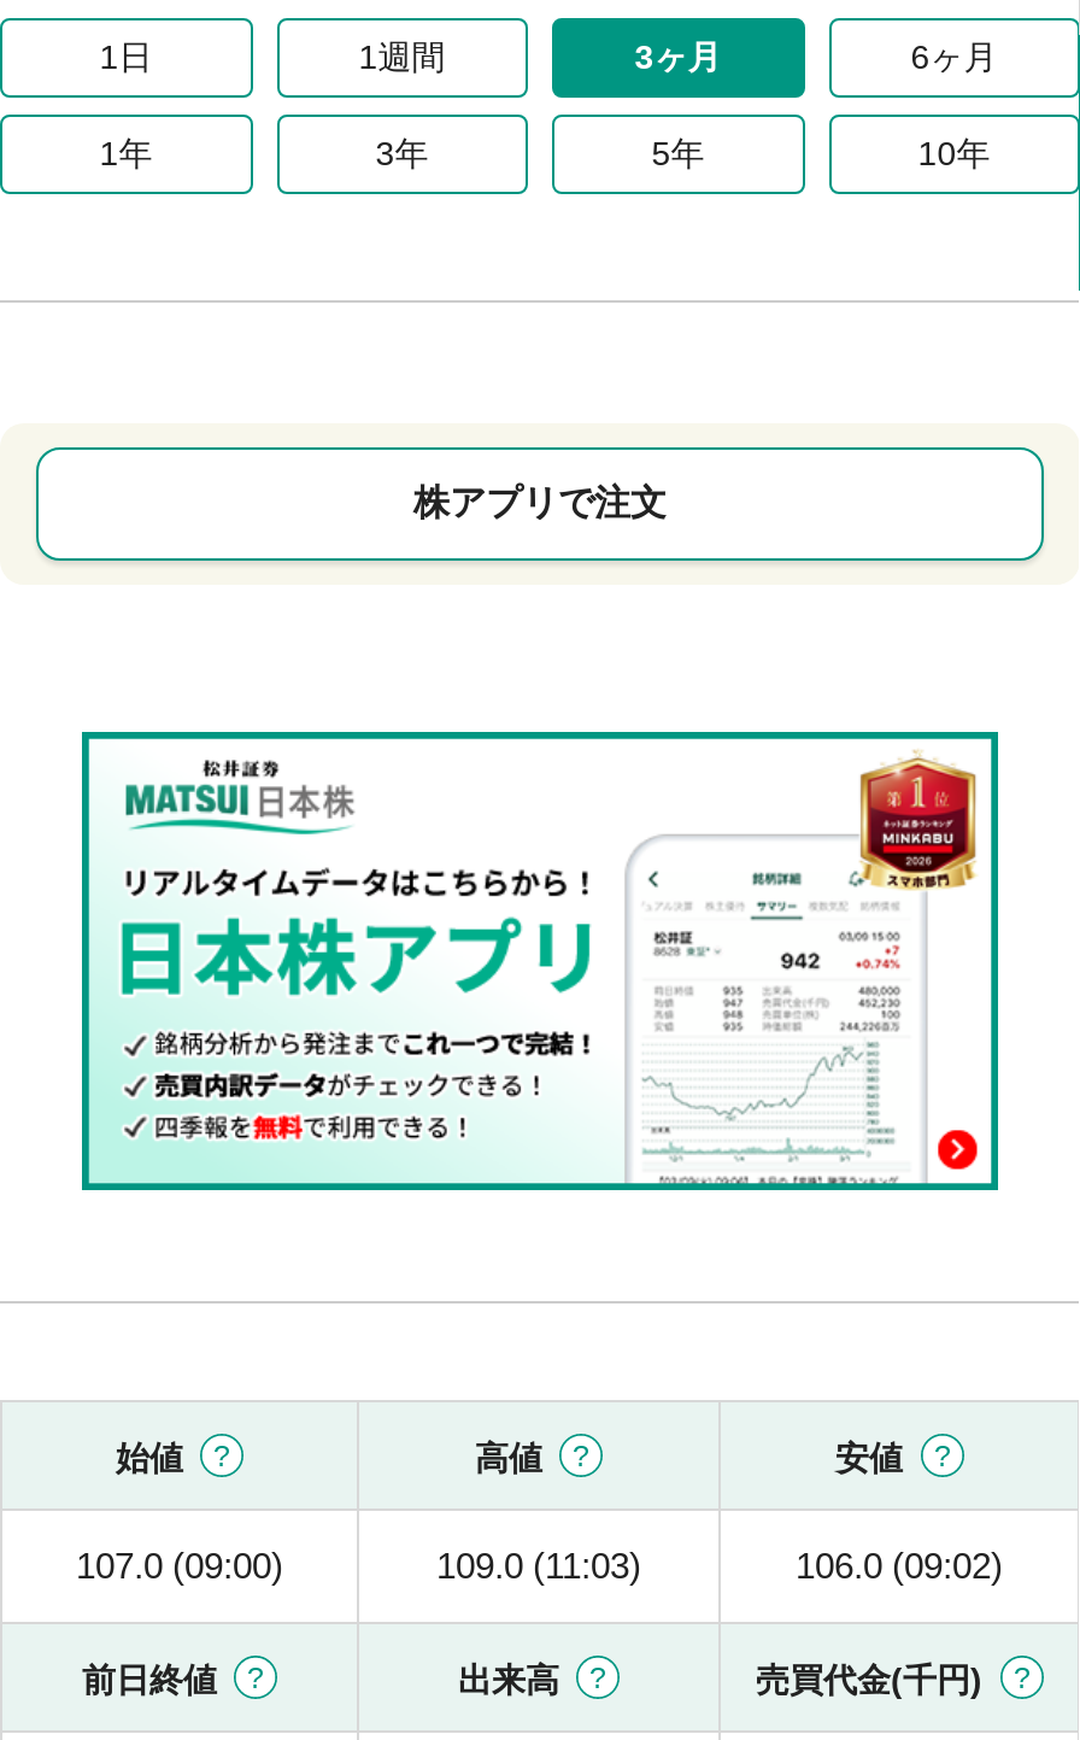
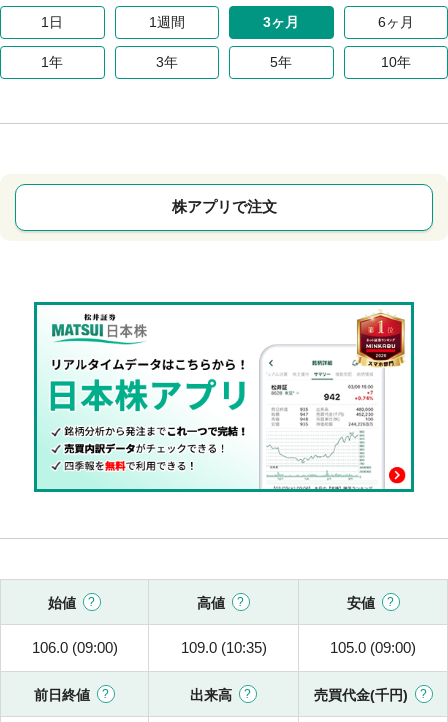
- 107.0 (09:00)
+ 106.0 (09:00)

- 109.0 (11:03)
+ 109.0 (10:35)

- 106.0 (09:02)
+ 105.0 (09:00)
